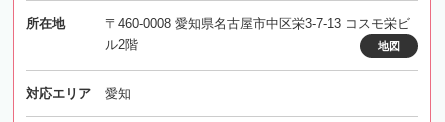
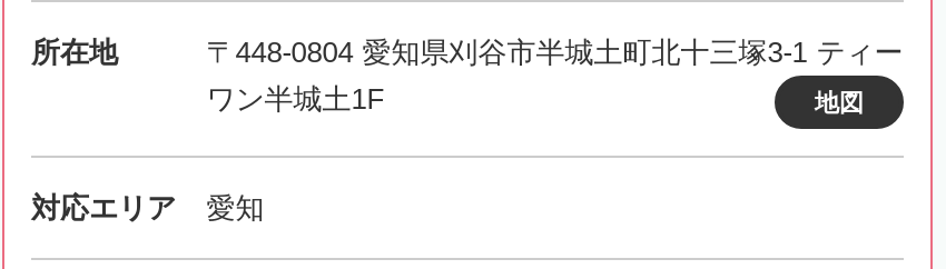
- 〒460-0008 愛知県名古屋市中区栄3-7-13 コスモ栄ビ
- ル2階
+ 〒448-0804 愛知県刈谷市半城土町北十三塚3-1 ティー
+ ワン半城土1F
